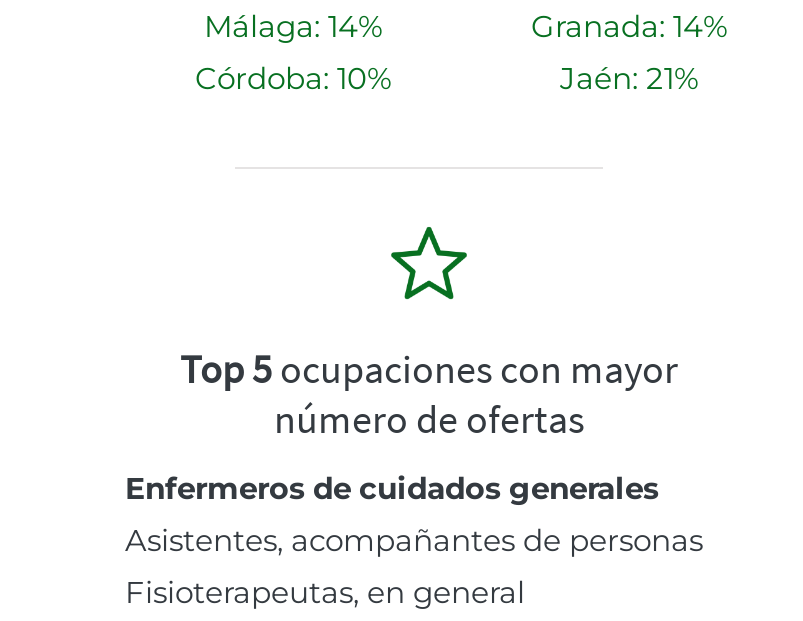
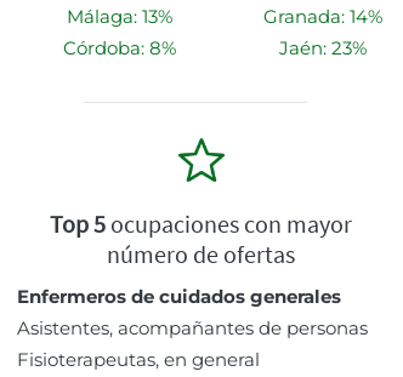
- Málaga: 14%
+ Málaga: 13%

- Córdoba: 10%
+ Córdoba: 8%

- Jaén: 21%
+ Jaén: 23%
